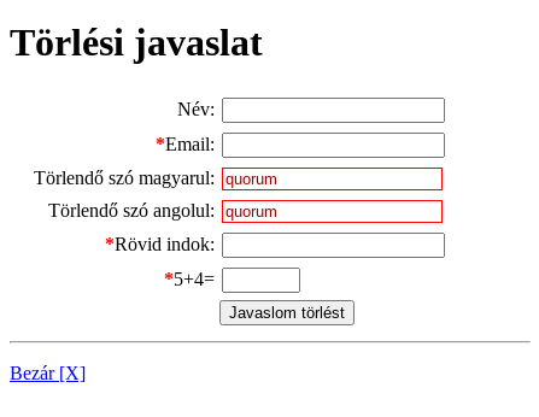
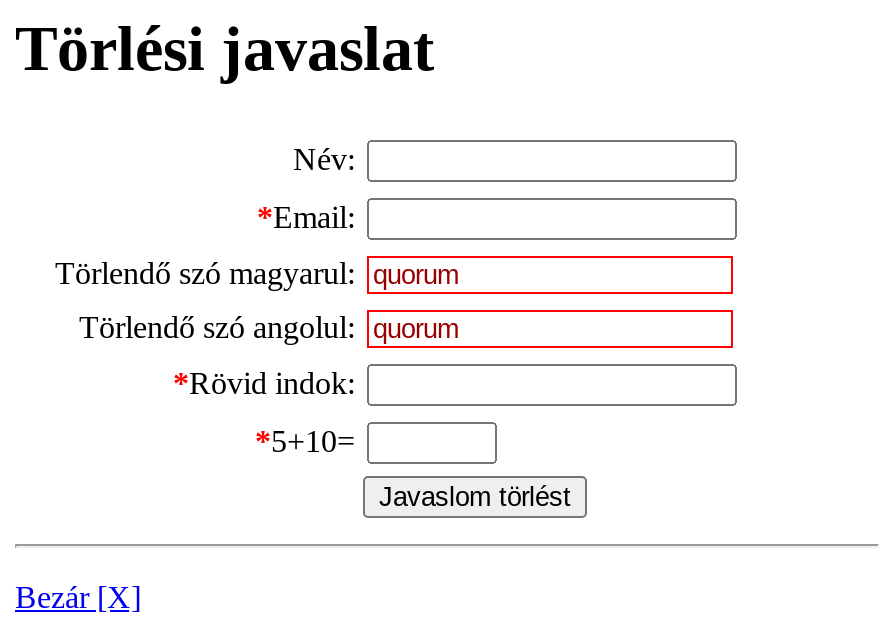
- *5+4=
+ *5+10=
